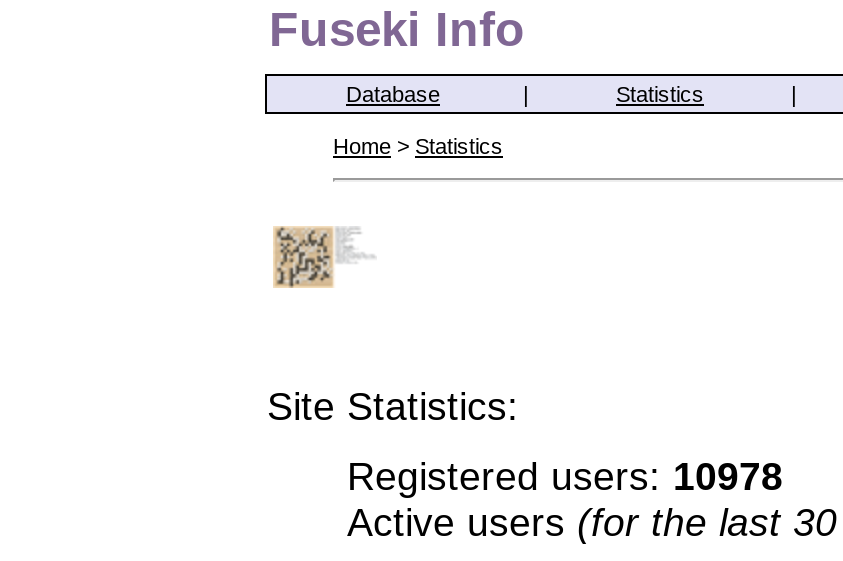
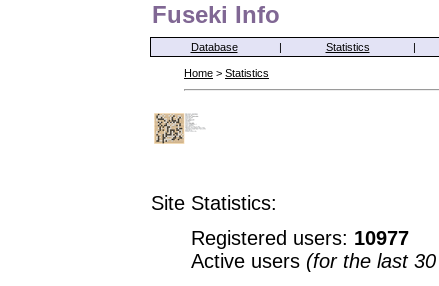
- Registered users: 10978
+ Registered users: 10977
